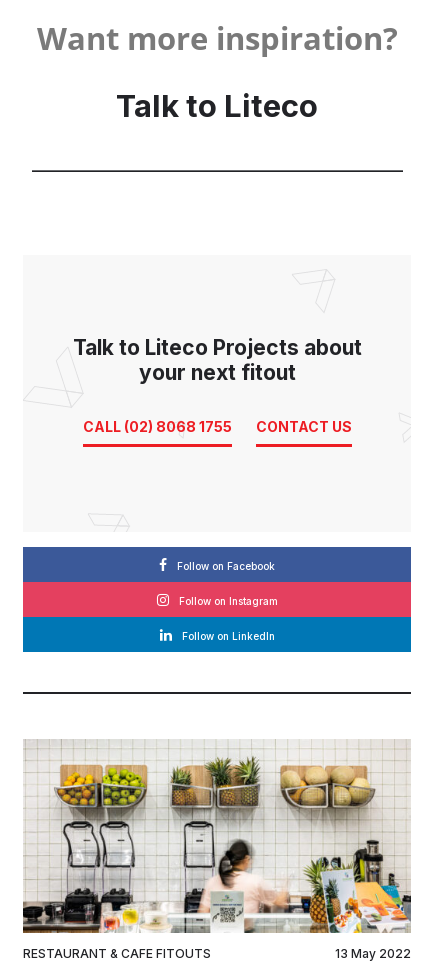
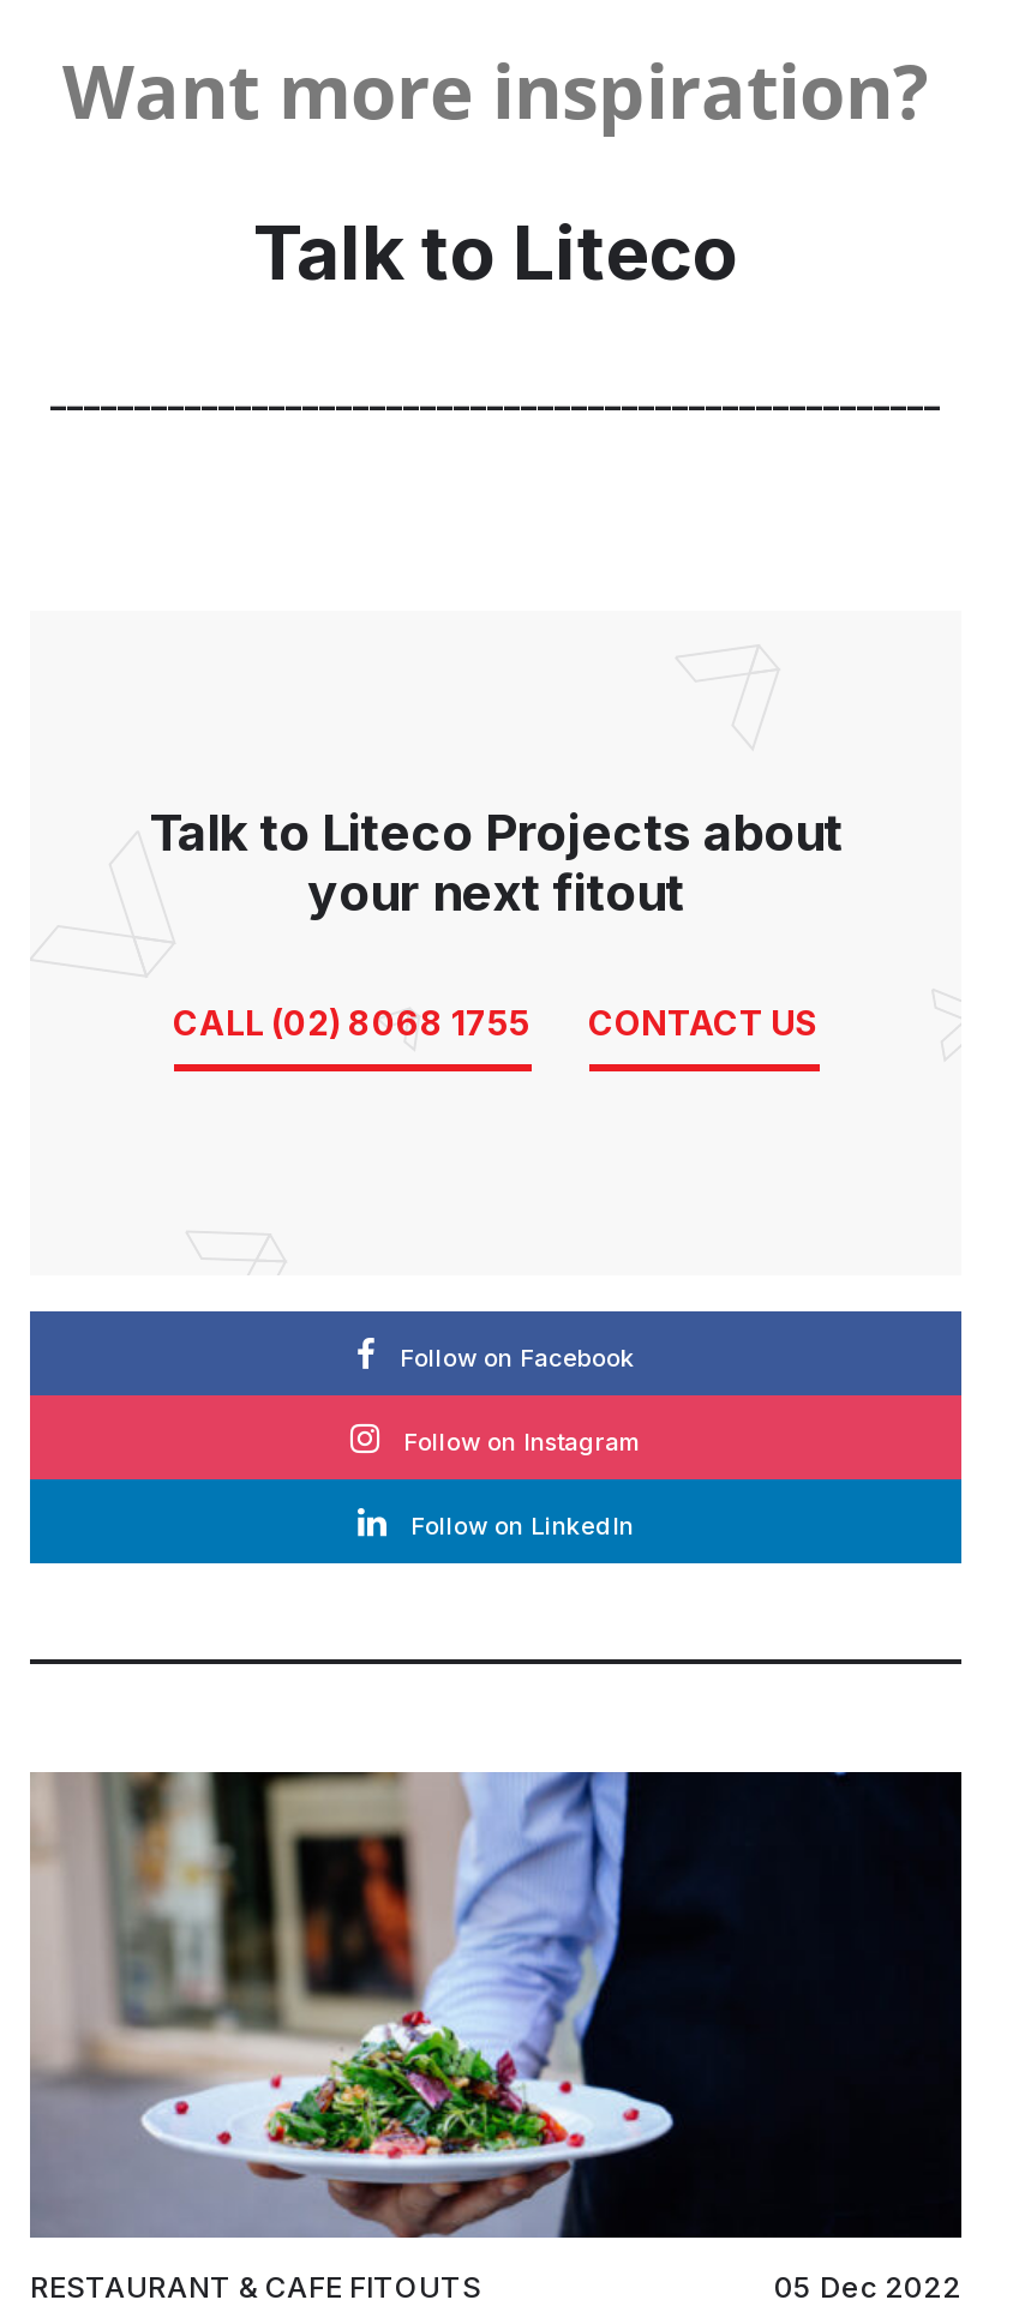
- [image]
- 13 May 2022
+ [image]
+ 05 Dec 2022
